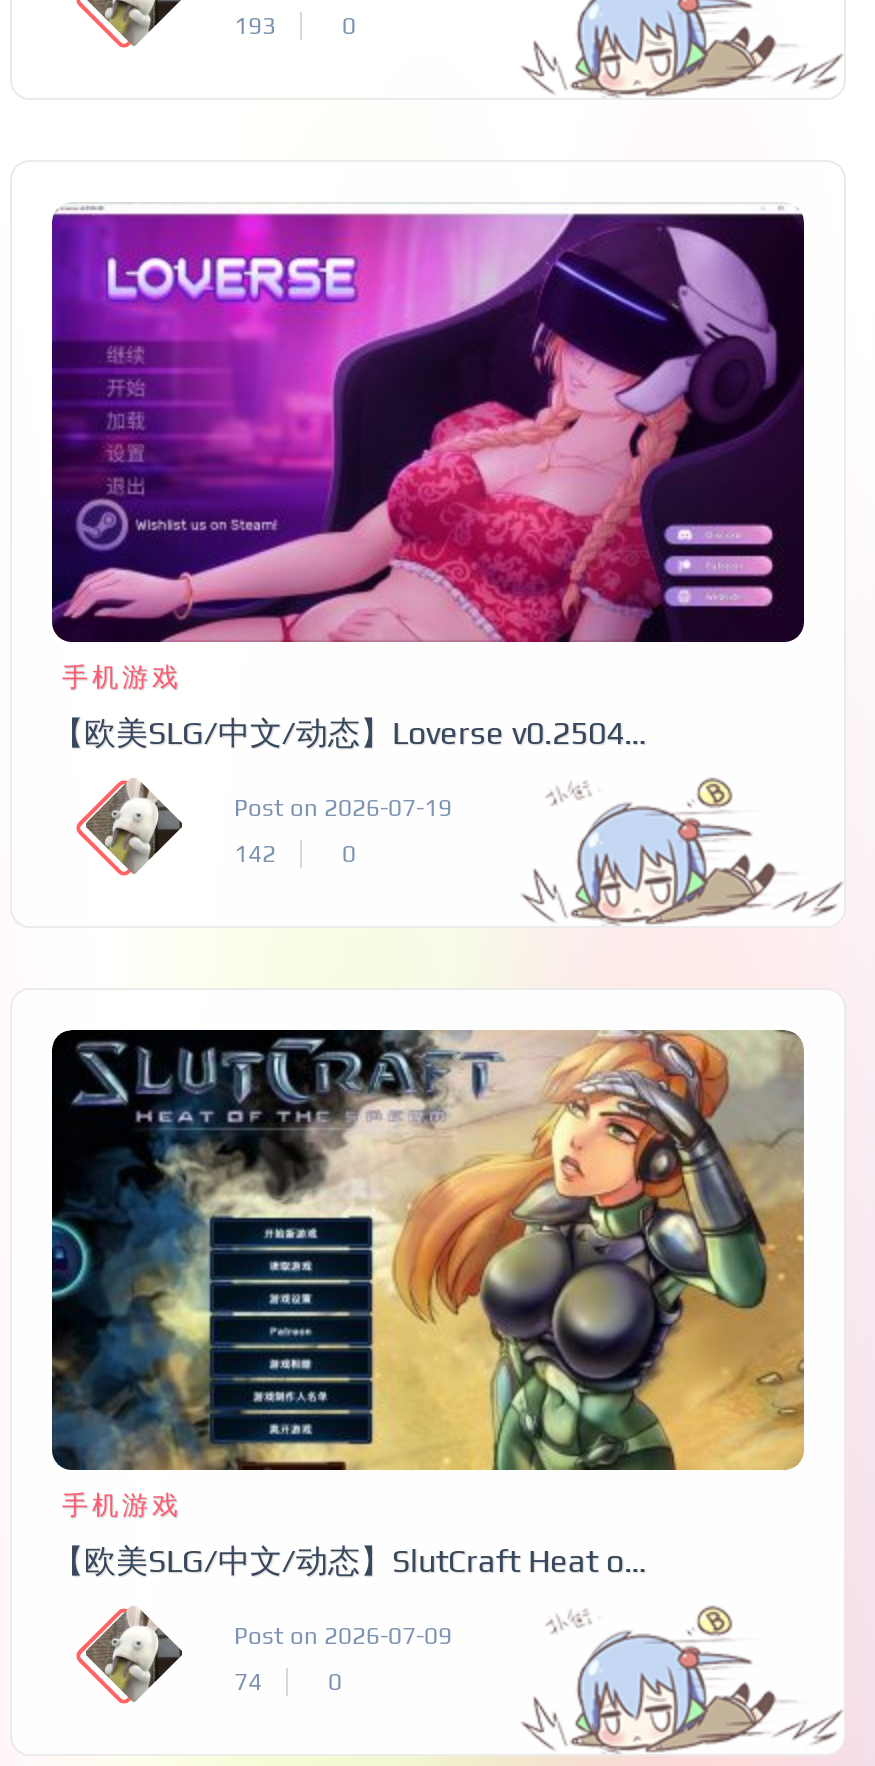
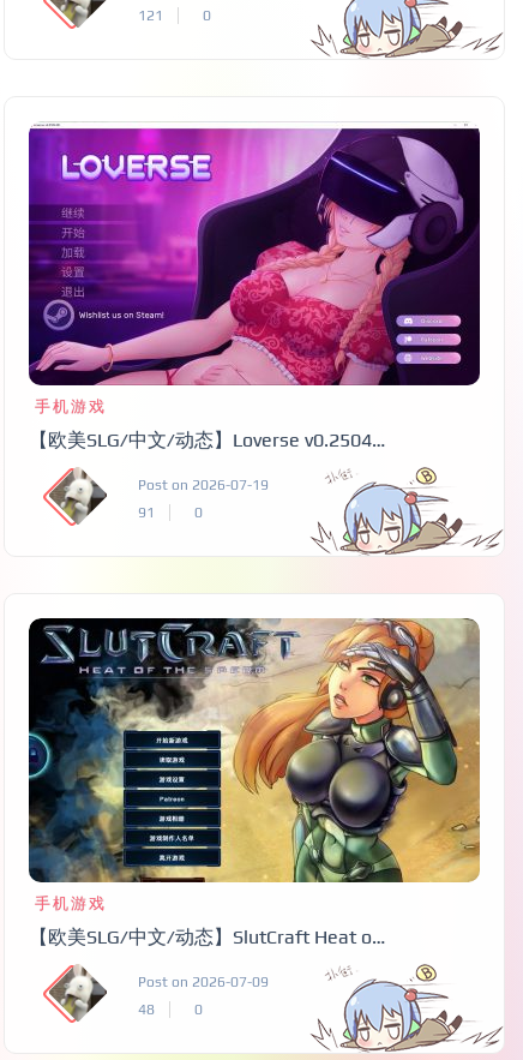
- 193
+ 121

- 142
+ 91

- 74
+ 48
